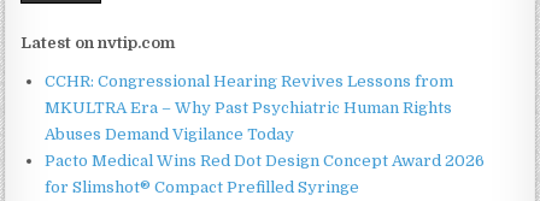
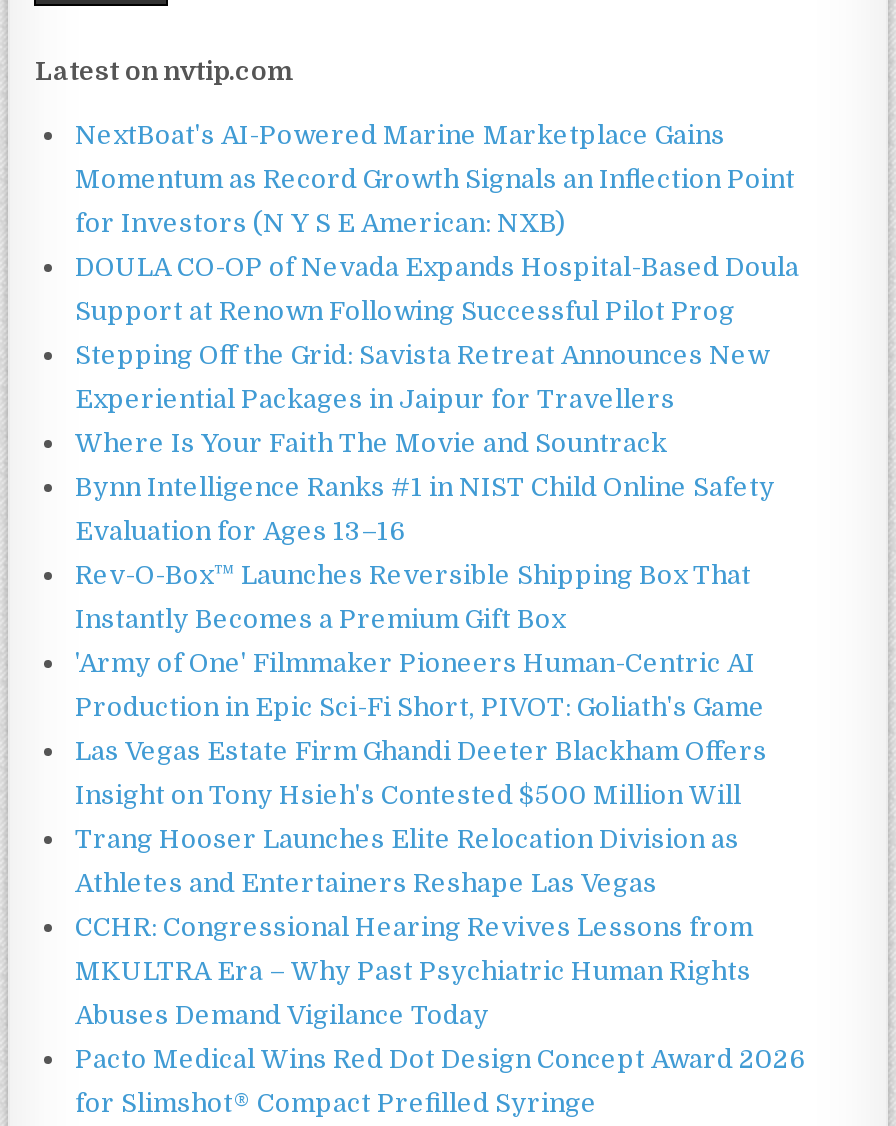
+ NextBoat's AI-Powered Marine Marketplace Gains
+ Momentum as Record Growth Signals an Inflection Point
+ for Investors (N Y S E American: NXB)
+ DOULA CO-OP of Nevada Expands Hospital-Based Doula
+ Support at Renown Following Successful Pilot Prog
+ Stepping Off the Grid: Savista Retreat Announces New
+ Experiential Packages in Jaipur for Travellers
+ Where Is Your Faith The Movie and Sountrack
+ Bynn Intelligence Ranks #1 in NIST Child Online Safety
+ Evaluation for Ages 13–16
+ Rev-O-Box™ Launches Reversible Shipping Box That
+ Instantly Becomes a Premium Gift Box
+ 'Army of One' Filmmaker Pioneers Human-Centric AI
+ Production in Epic Sci-Fi Short, PIVOT: Goliath's Game
+ Las Vegas Estate Firm Ghandi Deeter Blackham Offers
+ Insight on Tony Hsieh's Contested $500 Million Will
+ Trang Hooser Launches Elite Relocation Division as
+ Athletes and Entertainers Reshape Las Vegas
